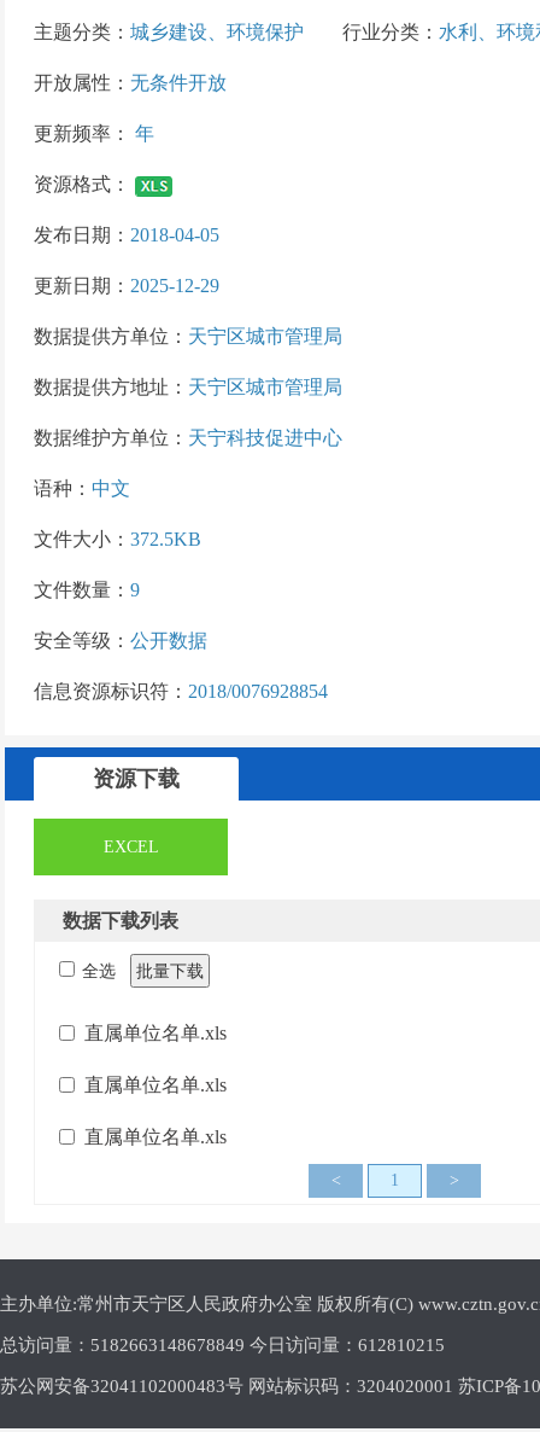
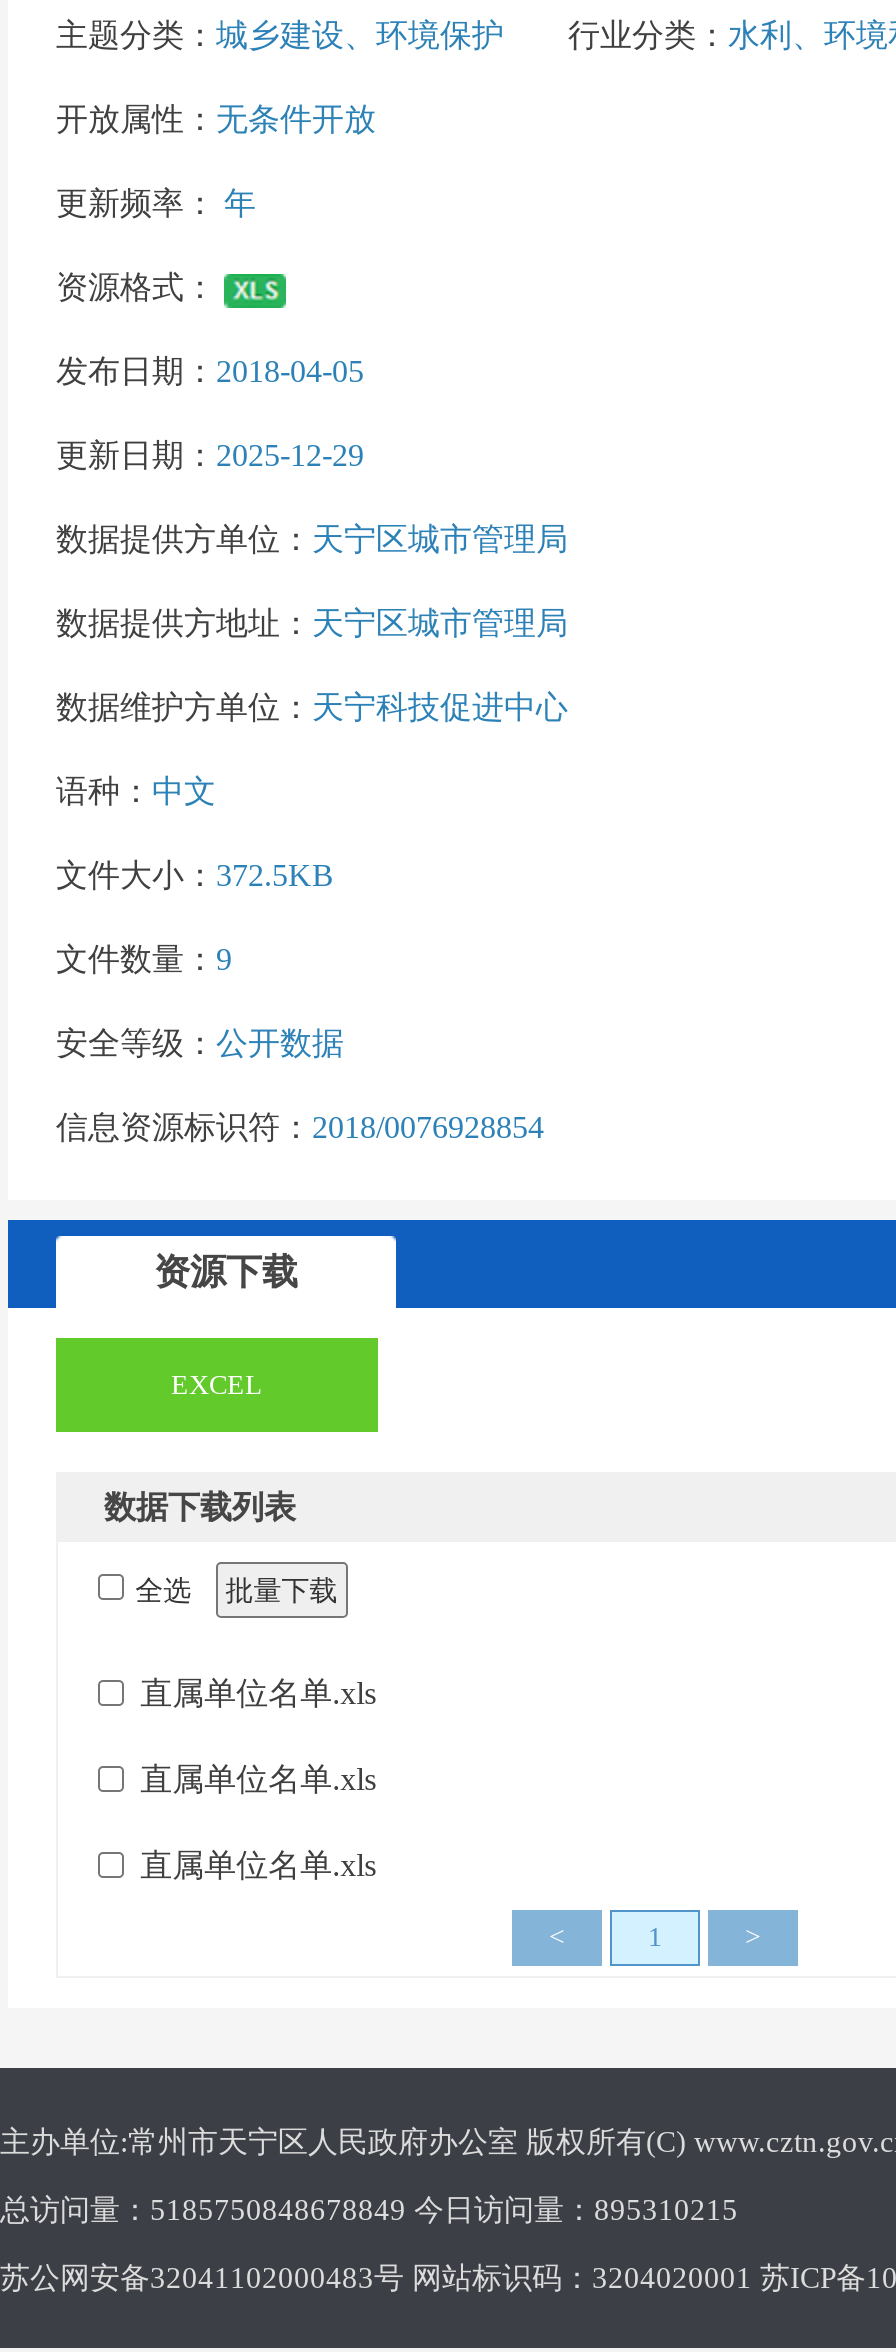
- 总访问量：5182663148678849 今日访问量：612810215
+ 总访问量：5185750848678849 今日访问量：895310215
